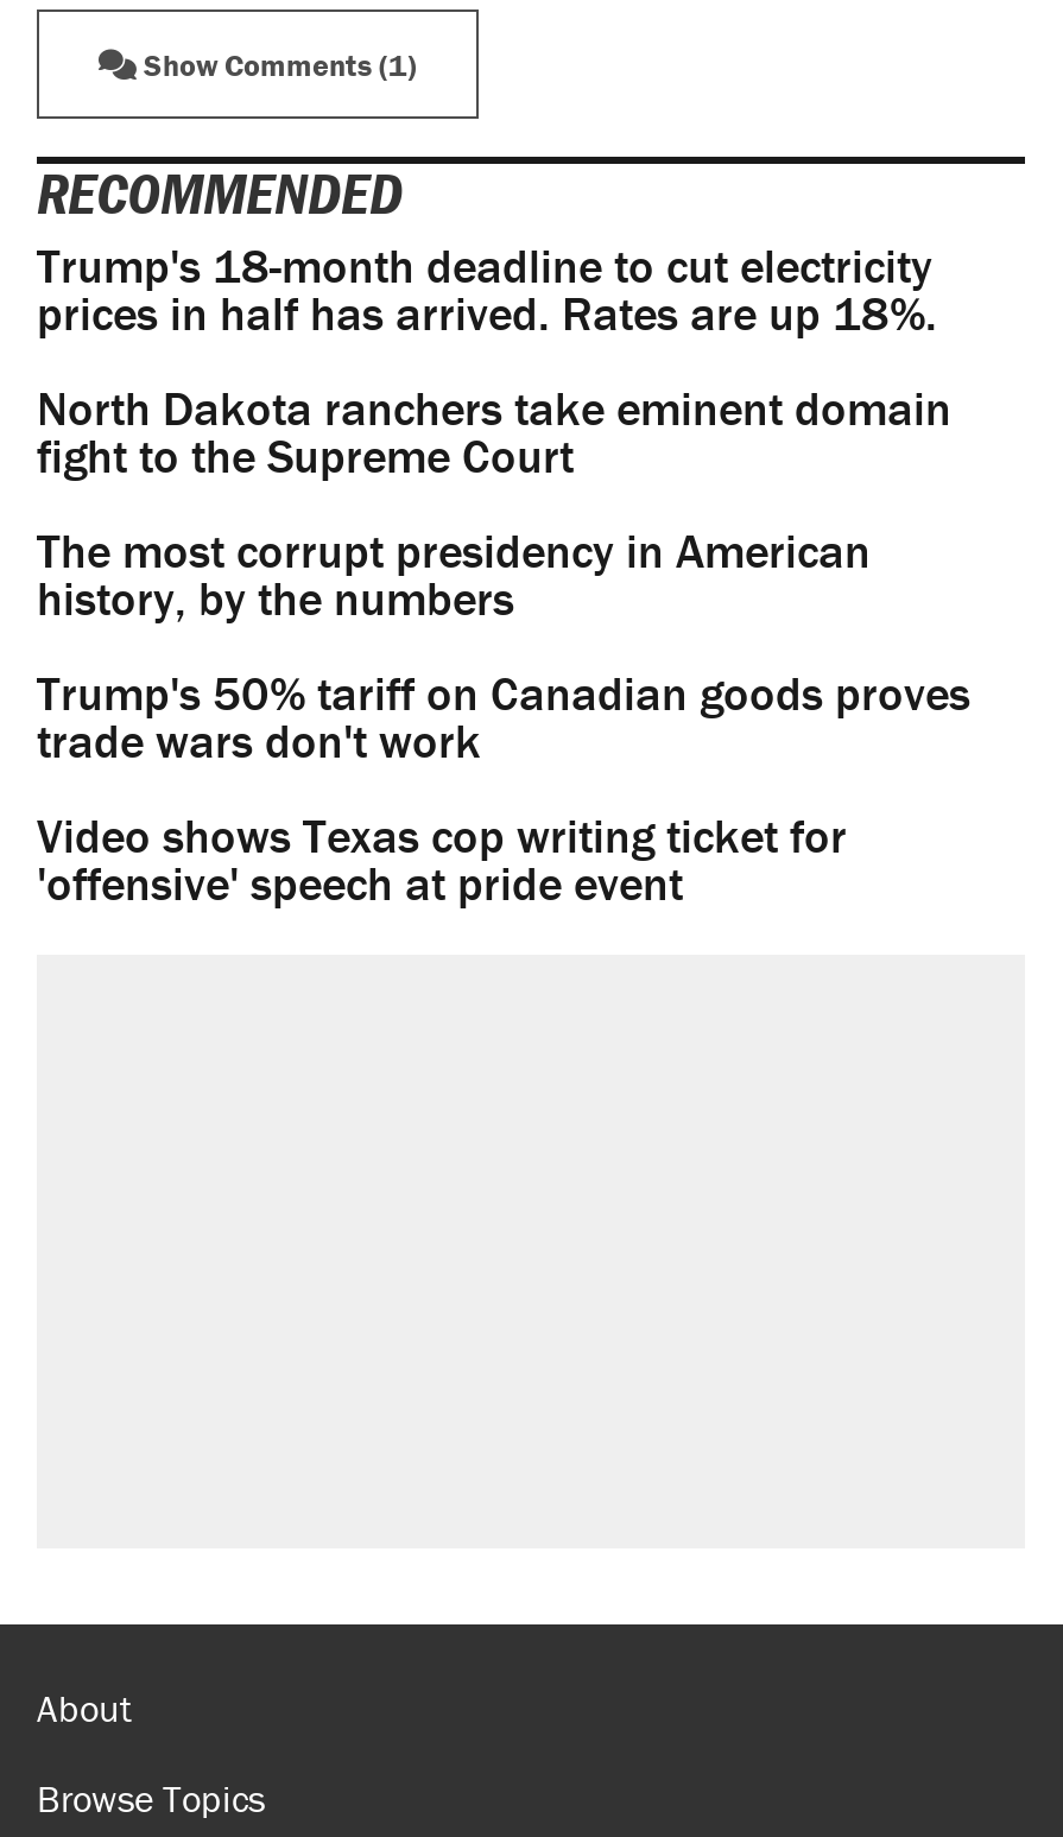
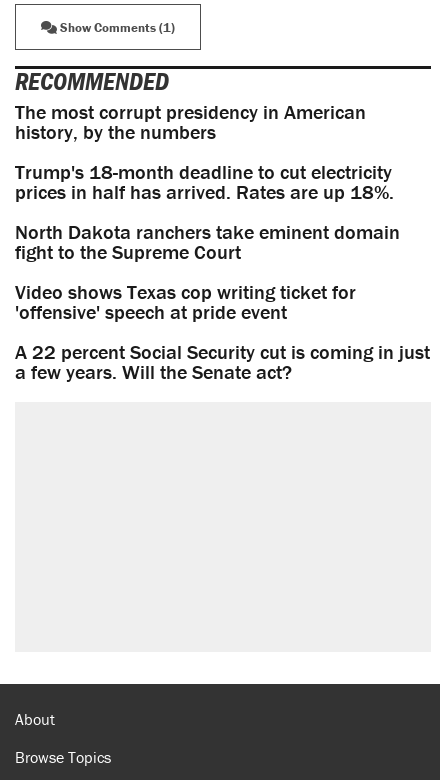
moved down: Trump's 18-month deadline to cut electricity | prices in half has arrived. Rates are up 18%. | North Dakota ranchers take eminent domain | fight to the Supreme Court

moved up: The most corrupt presidency in American | history, by the numbers

- Trump's 50% tariff on Canadian goods proves
- trade wars don't work

moved up: Video shows Texas cop writing ticket for | 'offensive' speech at pride event

+ A 22 percent Social Security cut is coming in just
+ a few years. Will the Senate act?
